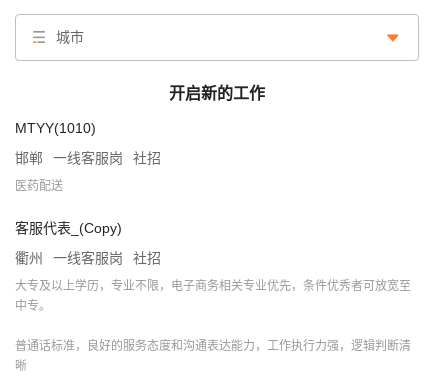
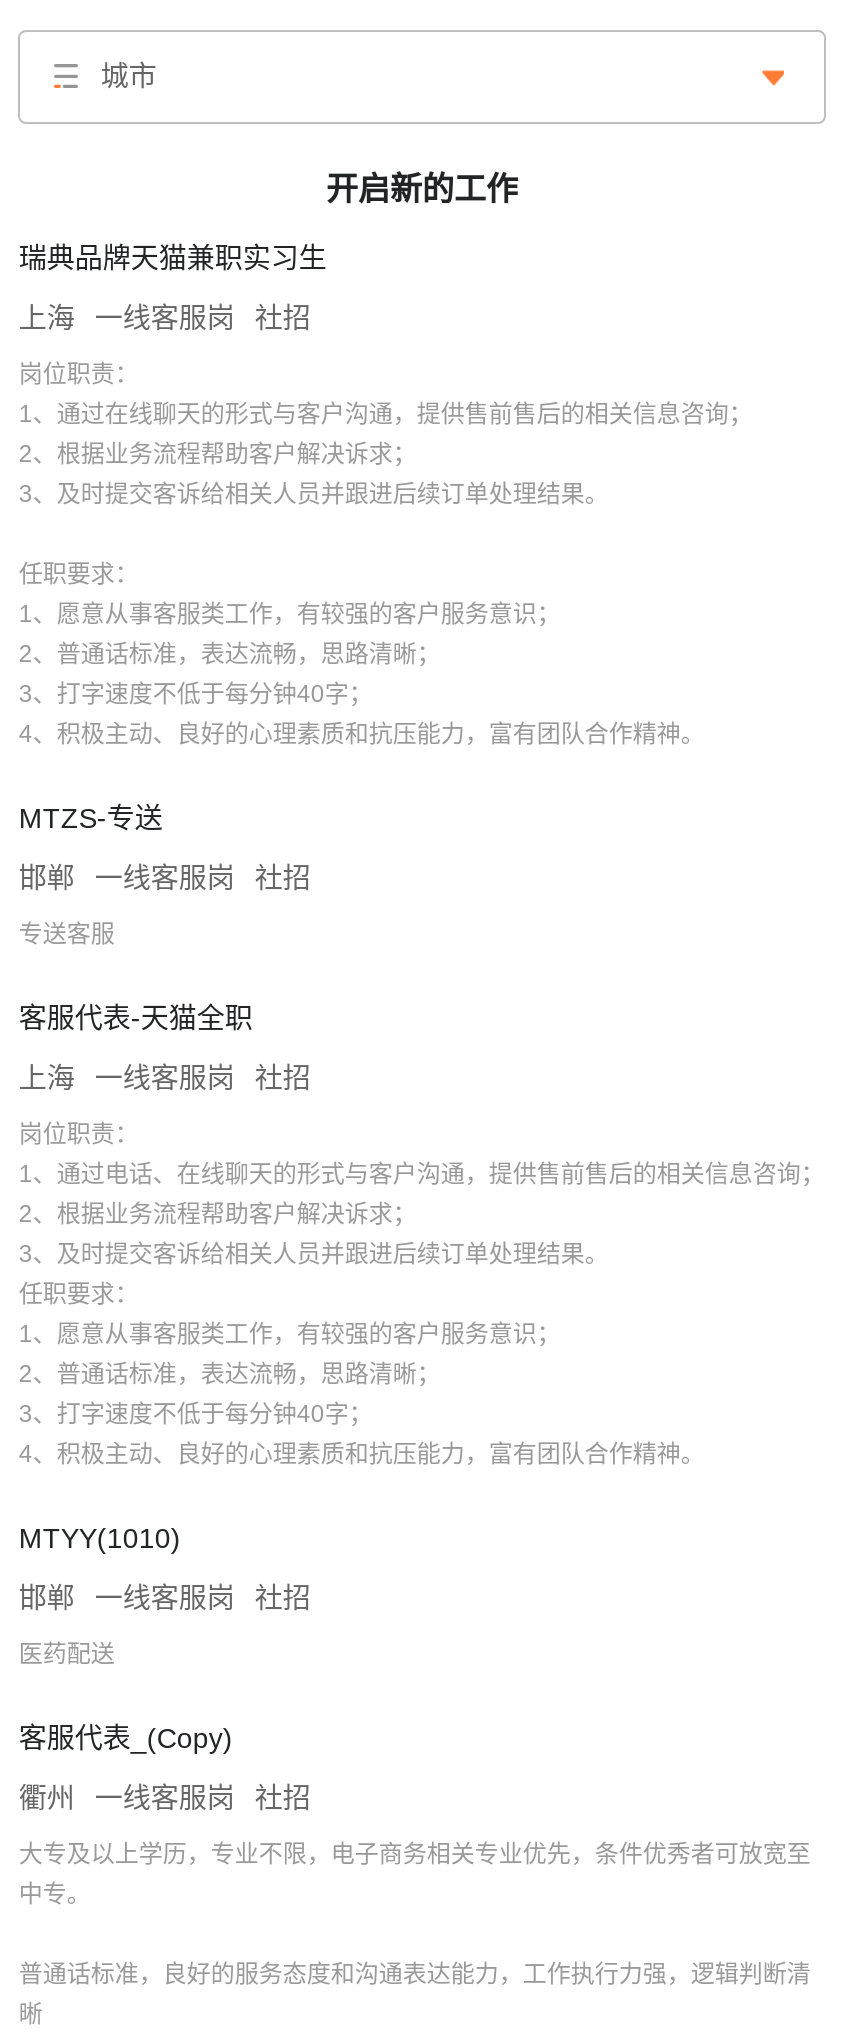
+ 瑞典品牌天猫兼职实习生
+ 上海
+ 一线客服岗
+ 社招
+ 岗位职责：
+ 1、通过在线聊天的形式与客户沟通，提供售前售后的相关信息咨询；
+ 2、根据业务流程帮助客户解决诉求；
+ 3、及时提交客诉给相关人员并跟进后续订单处理结果。
+ 任职要求：
+ 1、愿意从事客服类工作，有较强的客户服务意识；
+ 2、普通话标准，表达流畅，思路清晰；
+ 3、打字速度不低于每分钟40字；
+ 4、积极主动、良好的心理素质和抗压能力，富有团队合作精神。
+ MTZS-专送
+ 邯郸
+ 一线客服岗
+ 社招
+ 专送客服
+ 客服代表-天猫全职
+ 上海
+ 一线客服岗
+ 社招
+ 岗位职责：
+ 1、通过电话、在线聊天的形式与客户沟通，提供售前售后的相关信息咨询；
+ 2、根据业务流程帮助客户解决诉求；
+ 3、及时提交客诉给相关人员并跟进后续订单处理结果。
+ 任职要求：
+ 1、愿意从事客服类工作，有较强的客户服务意识；
+ 2、普通话标准，表达流畅，思路清晰；
+ 3、打字速度不低于每分钟40字；
+ 4、积极主动、良好的心理素质和抗压能力，富有团队合作精神。
